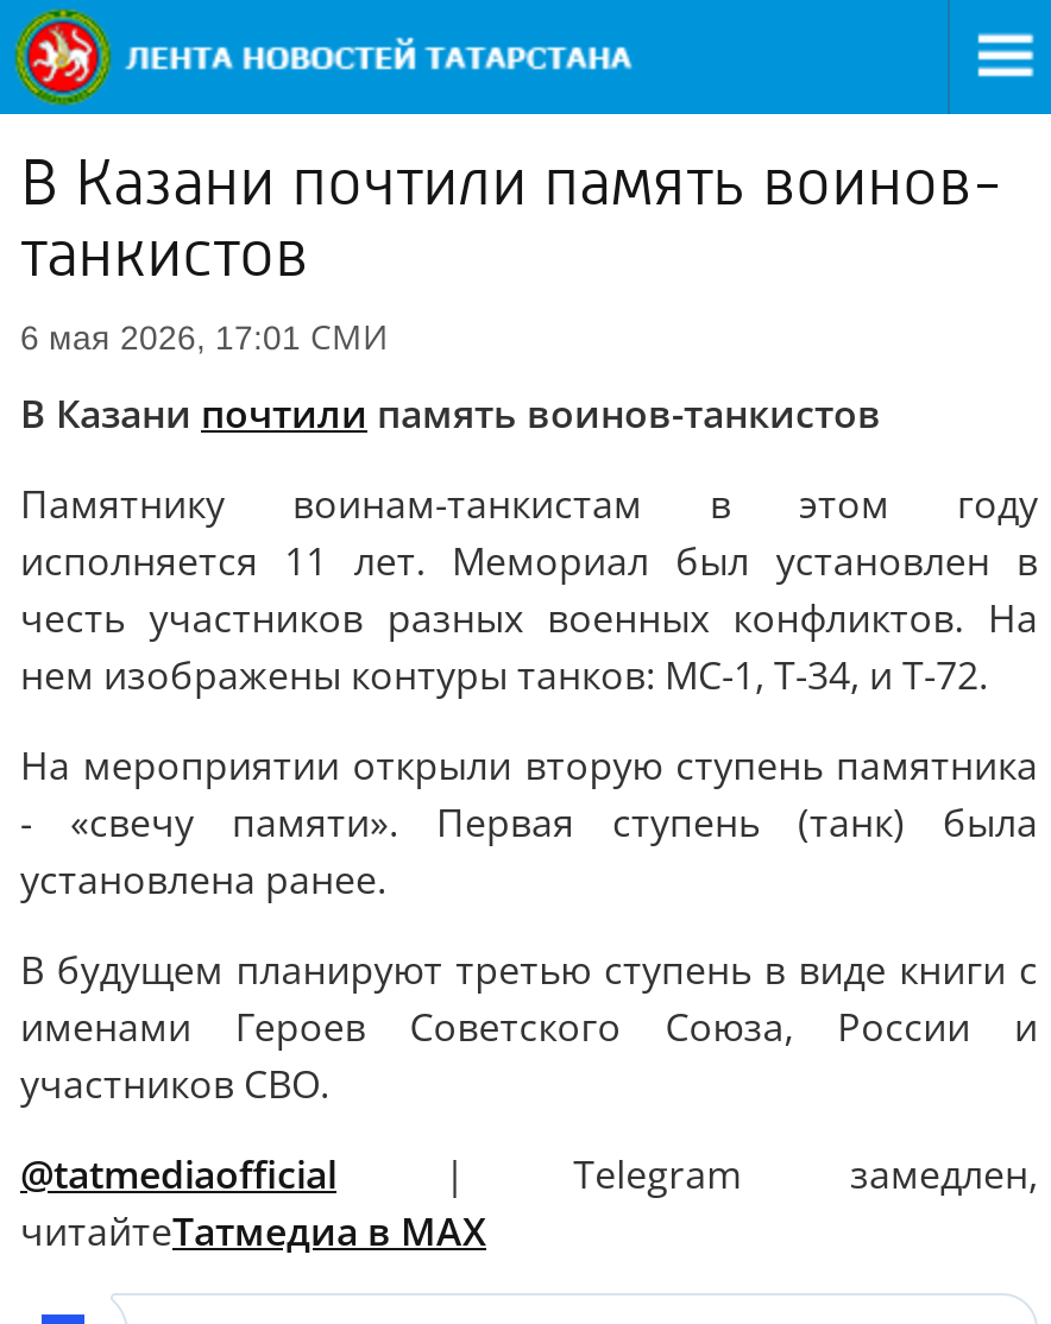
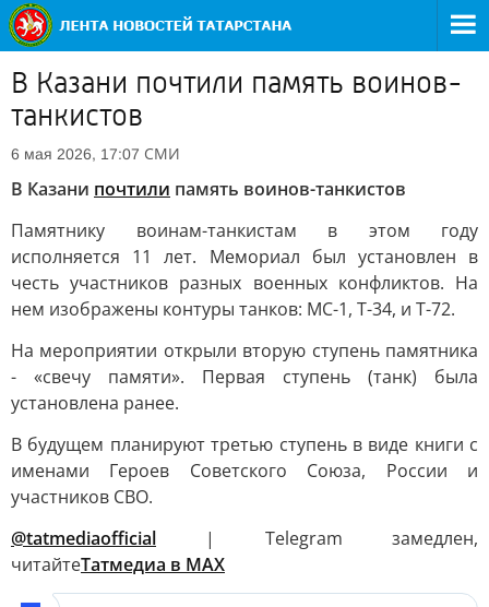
- 6 мая 2026, 17:01 СМИ
+ 6 мая 2026, 17:07 СМИ
